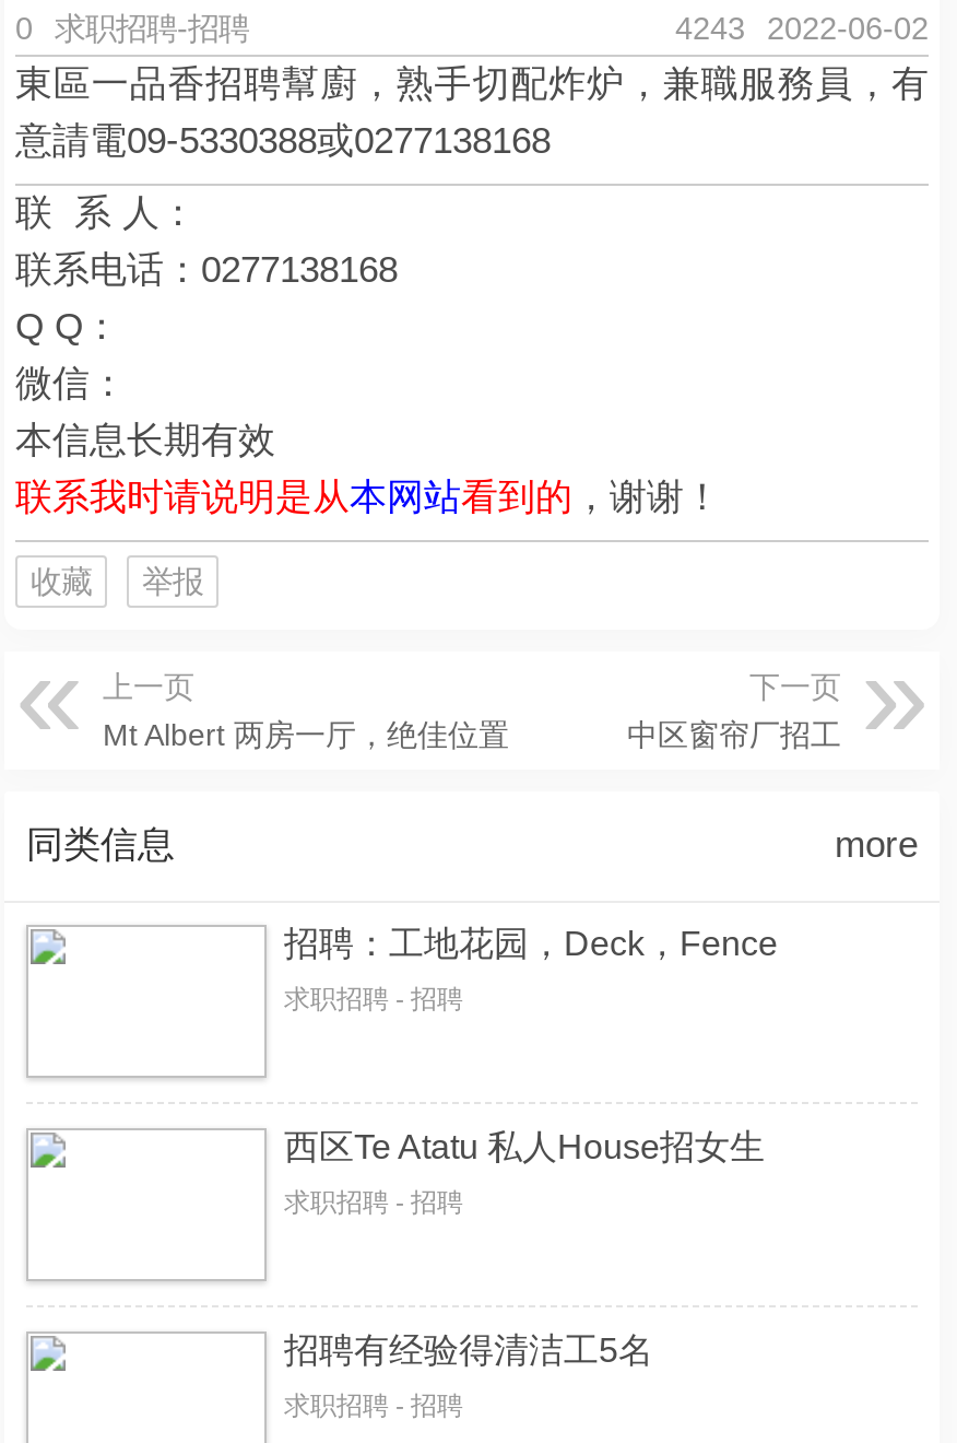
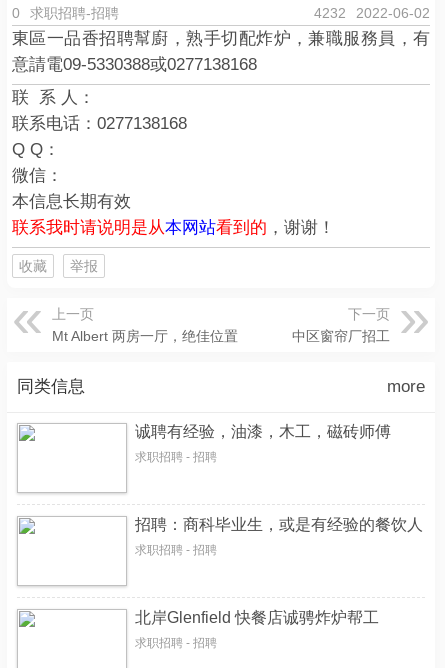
- 4243 2022-06-02
+ 4232 2022-06-02

- 招聘：工地花园，Deck，Fence
+ 诚聘有经验，油漆，木工，磁砖师傅

- 西区Te Atatu 私人House招女生
+ 招聘：商科毕业生，或是有经验的餐饮人

- 招聘有经验得清洁工5名
+ 北岸Glenfield 快餐店诚骋炸炉帮工
